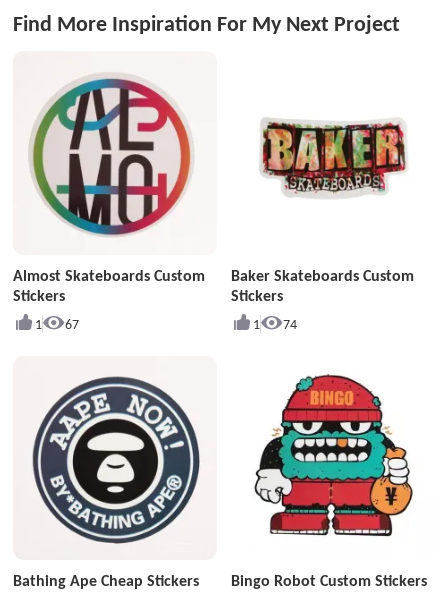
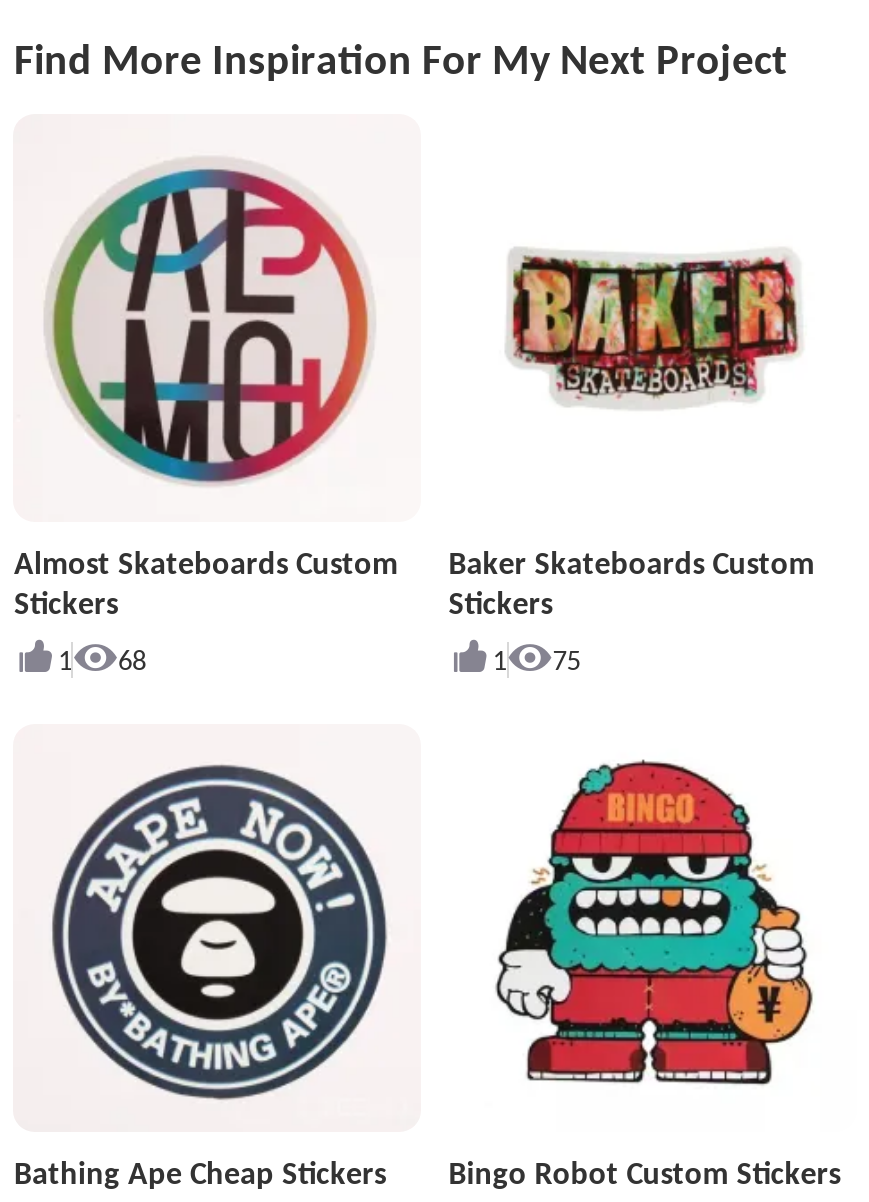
- 1 67
+ 1 68

- 1 74
+ 1 75
